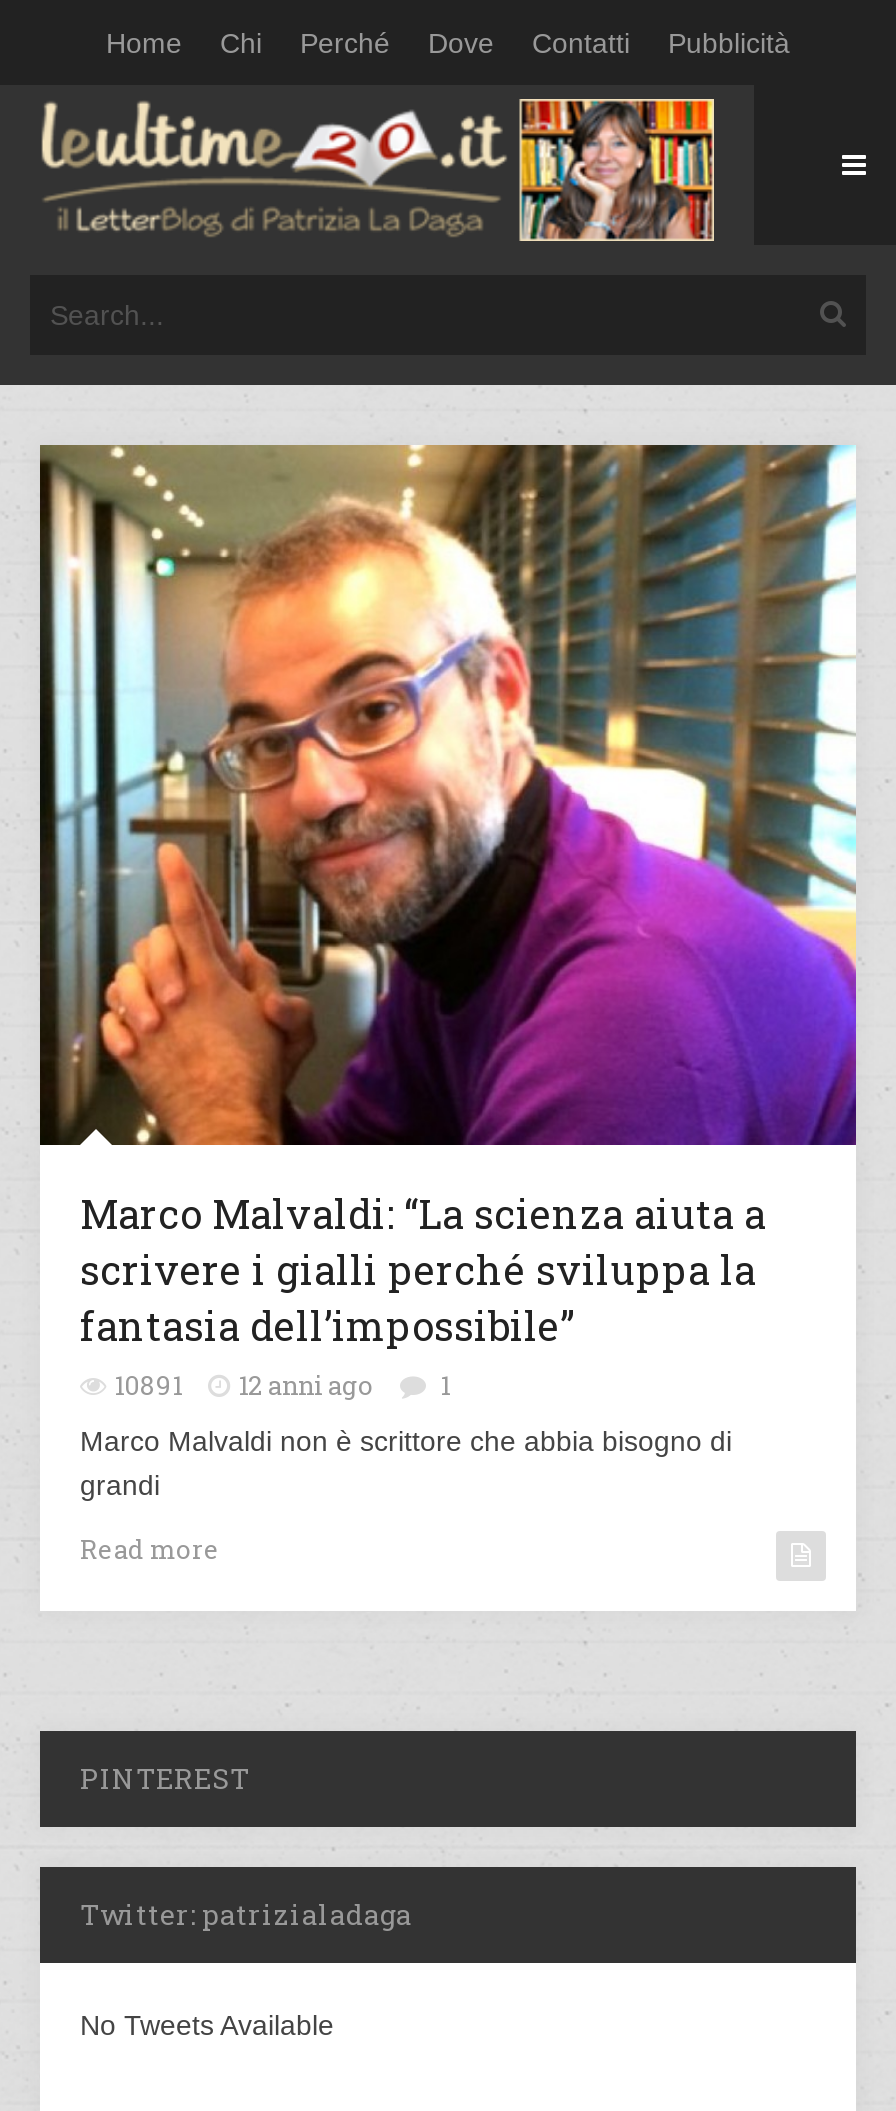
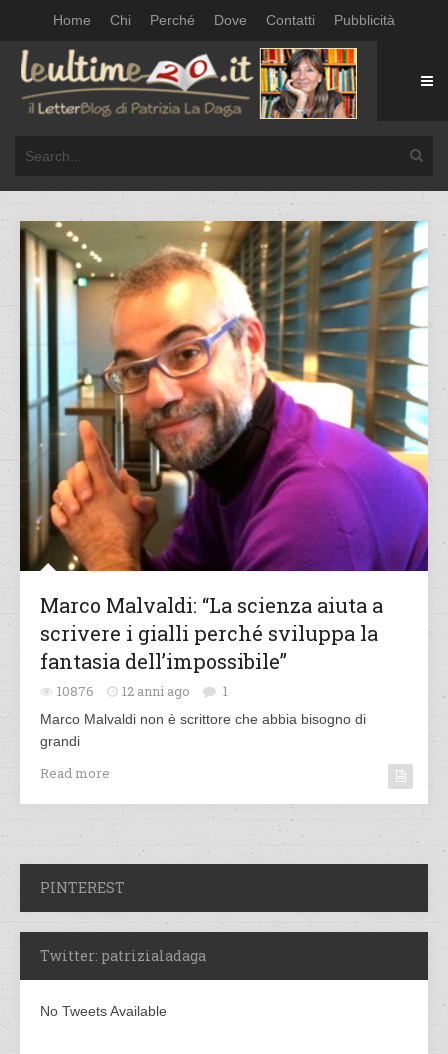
- 10891 12 anni ago 1
+ 10876 12 anni ago 1
